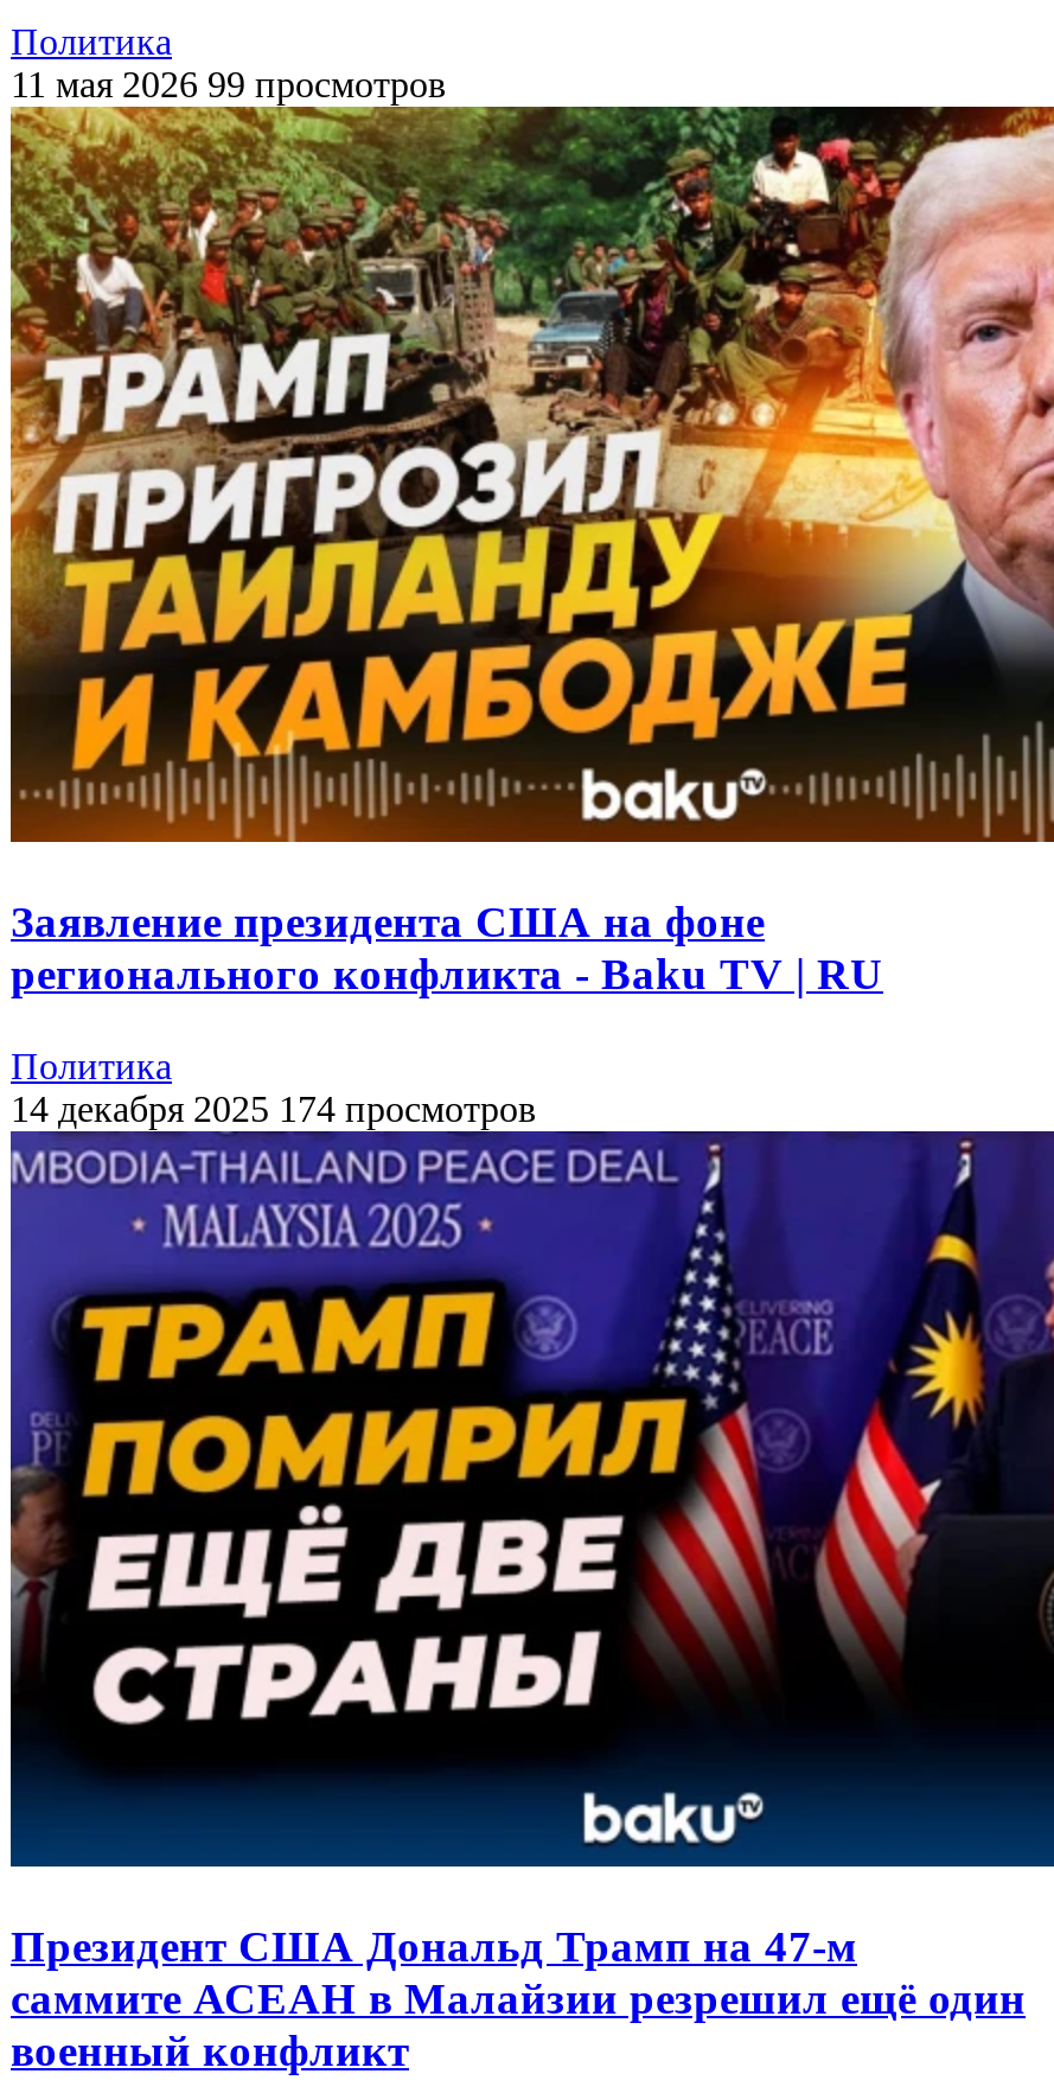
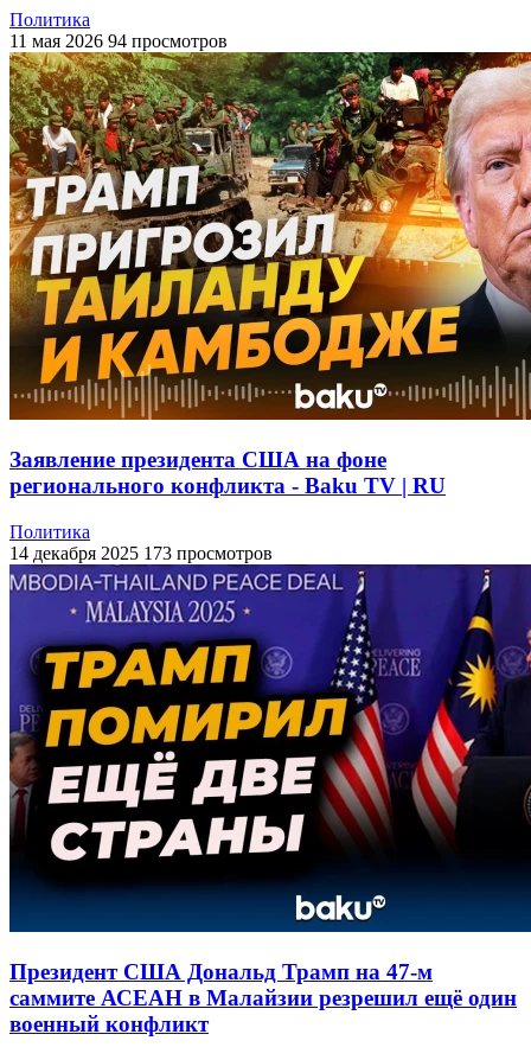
- 11 мая 2026 99 просмотров
+ 11 мая 2026 94 просмотров

- 14 декабря 2025 174 просмотров
+ 14 декабря 2025 173 просмотров
